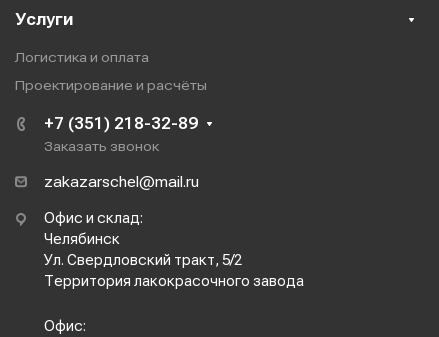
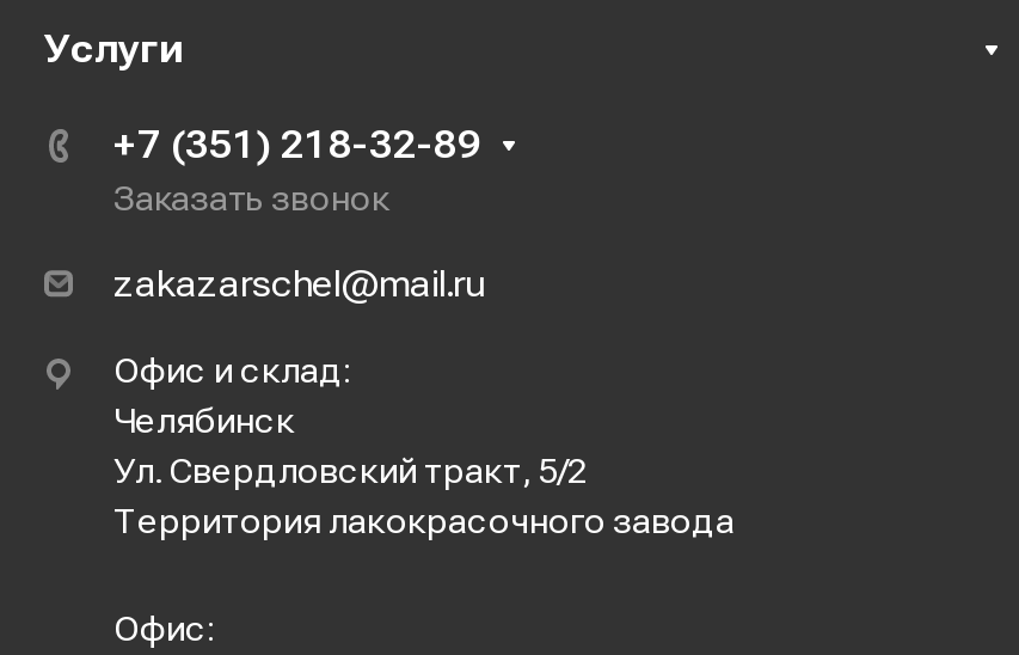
- Логистика и оплата
- Проектирование и расчёты
